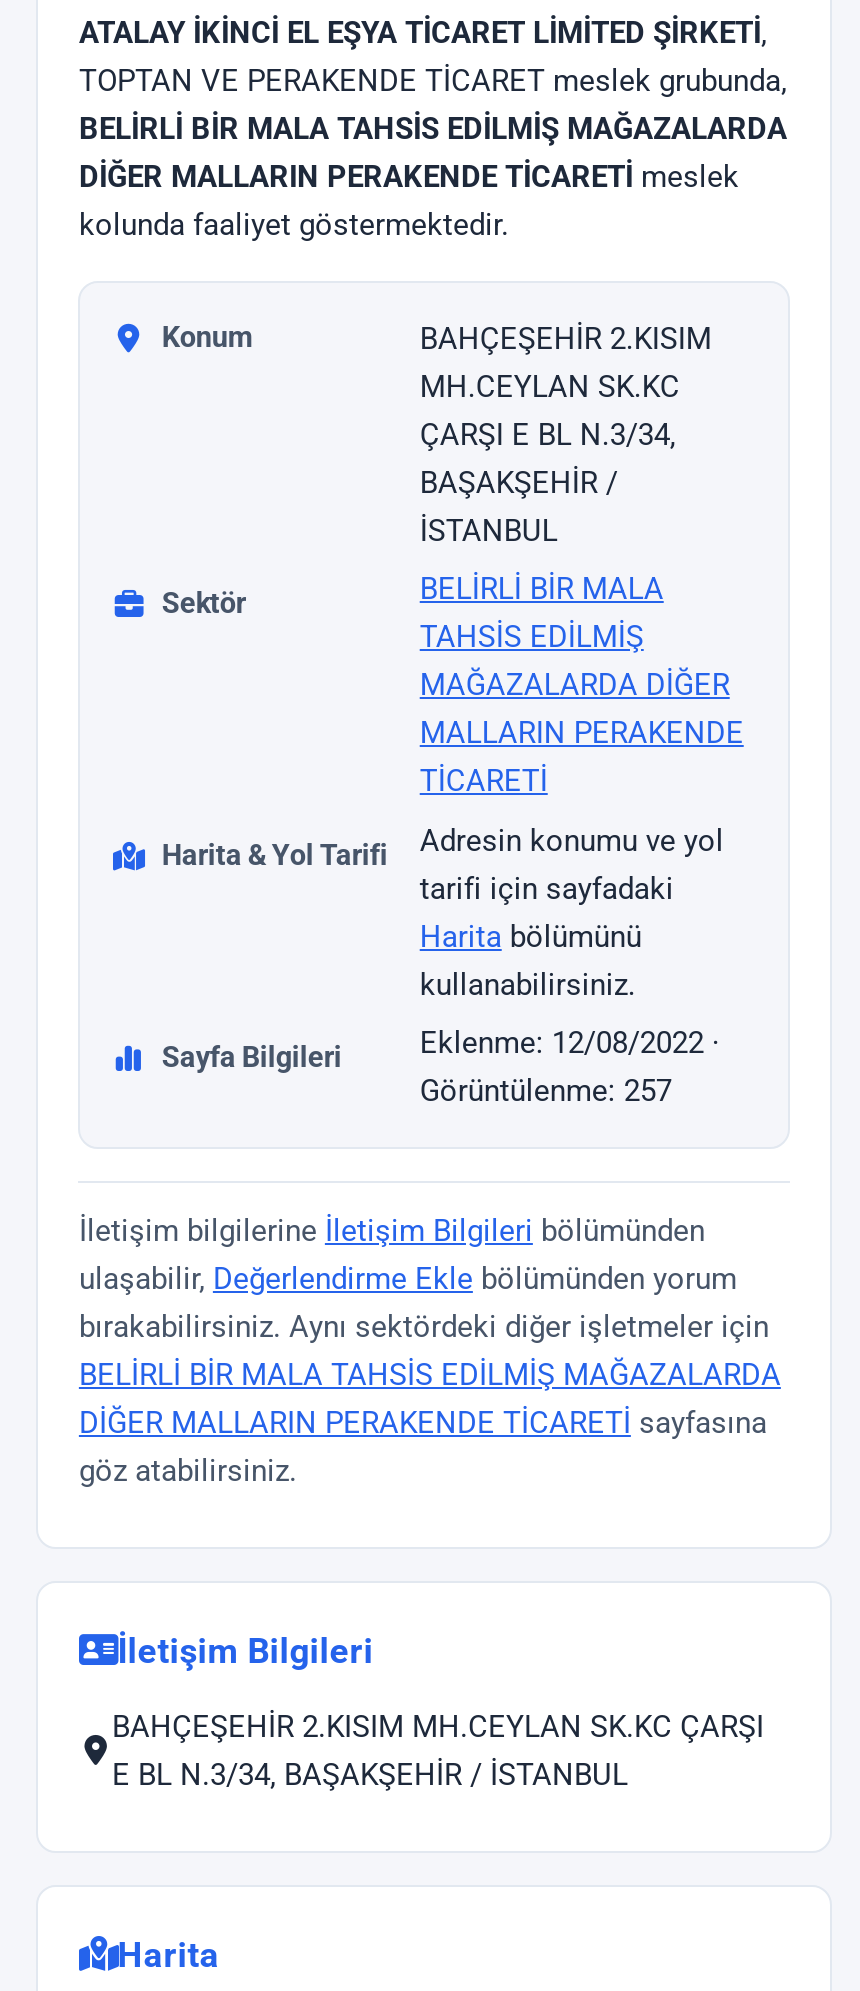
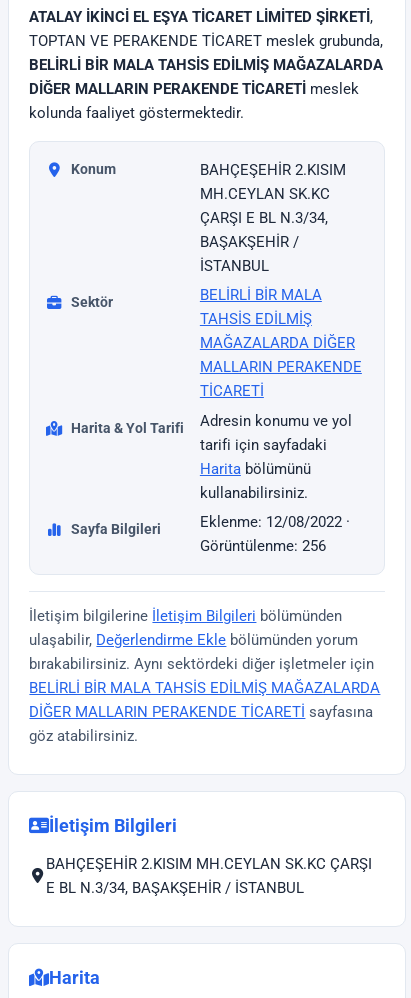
- Görüntülenme: 257
+ Görüntülenme: 256
